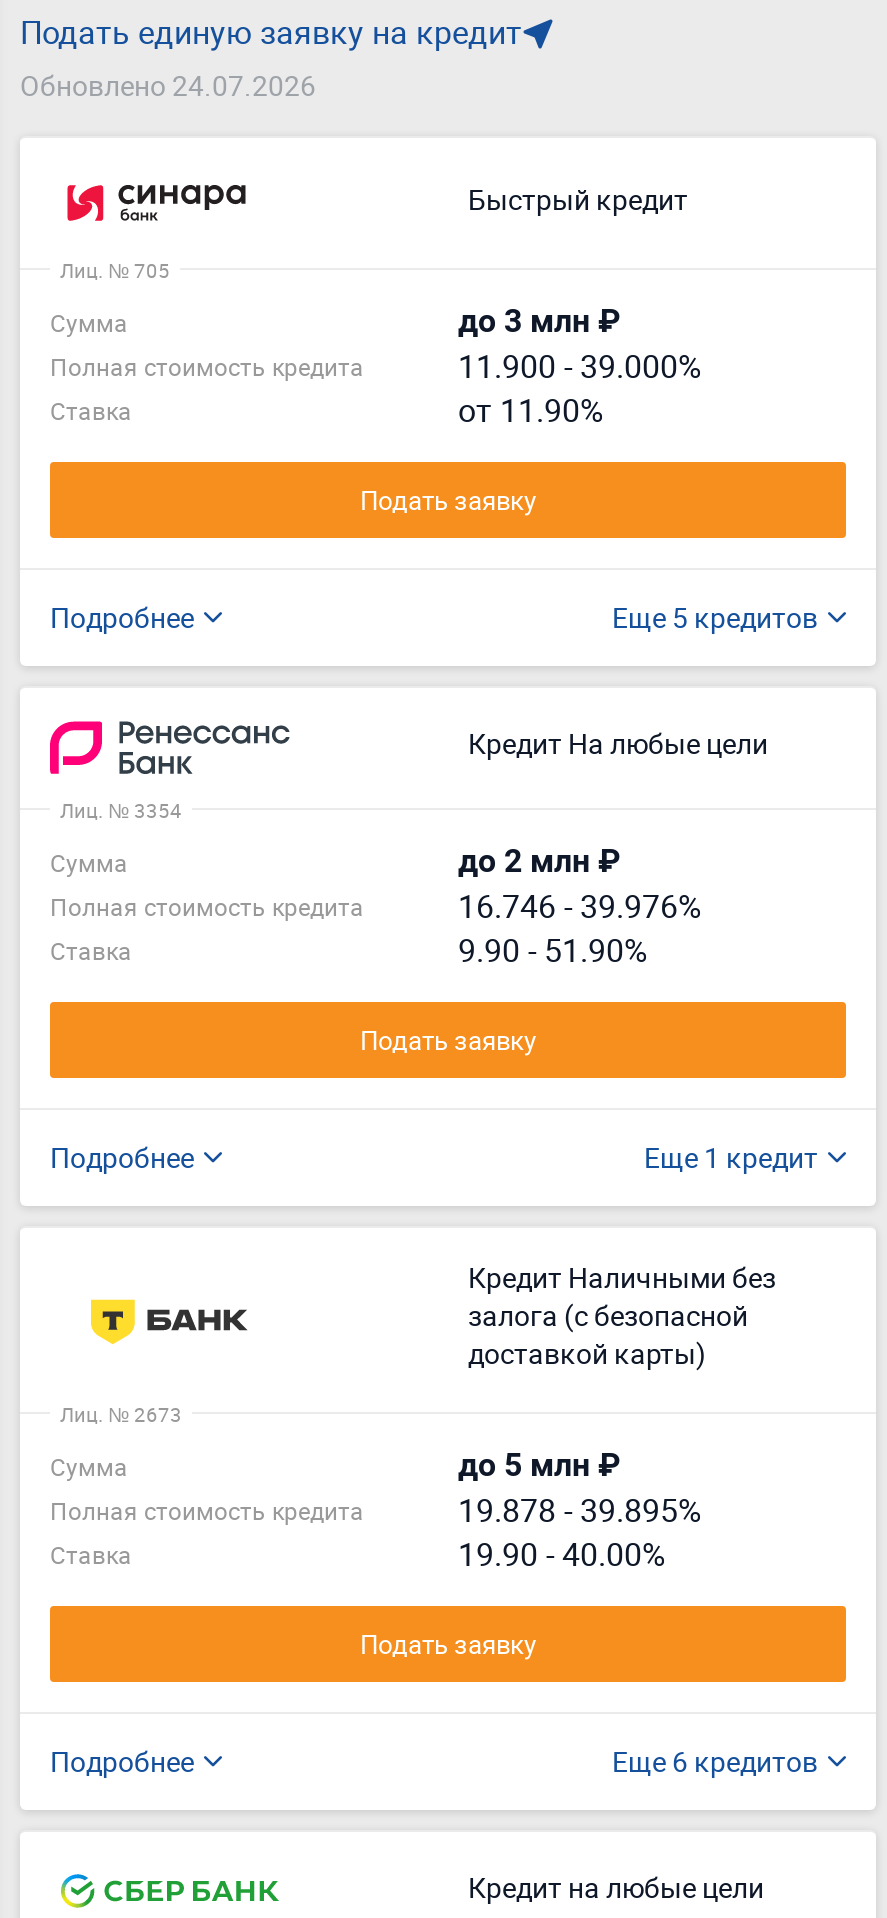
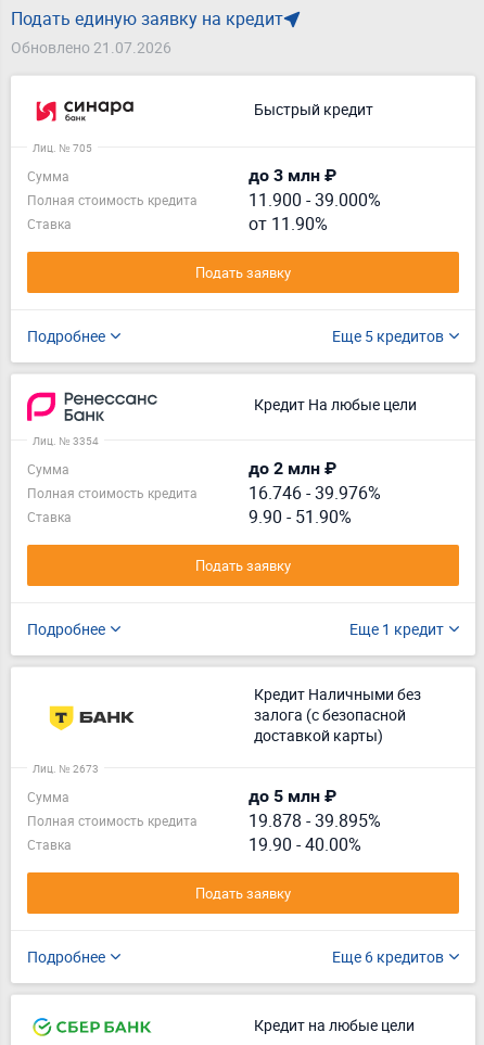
- Обновлено 24.07.2026
+ Обновлено 21.07.2026
